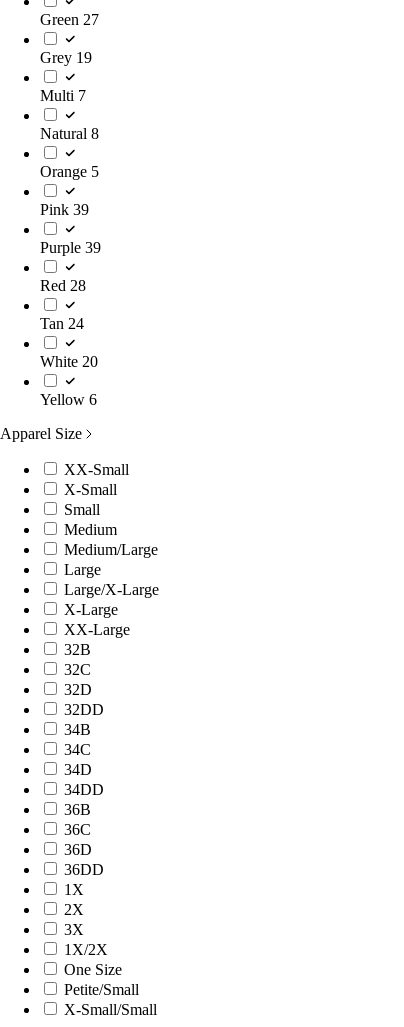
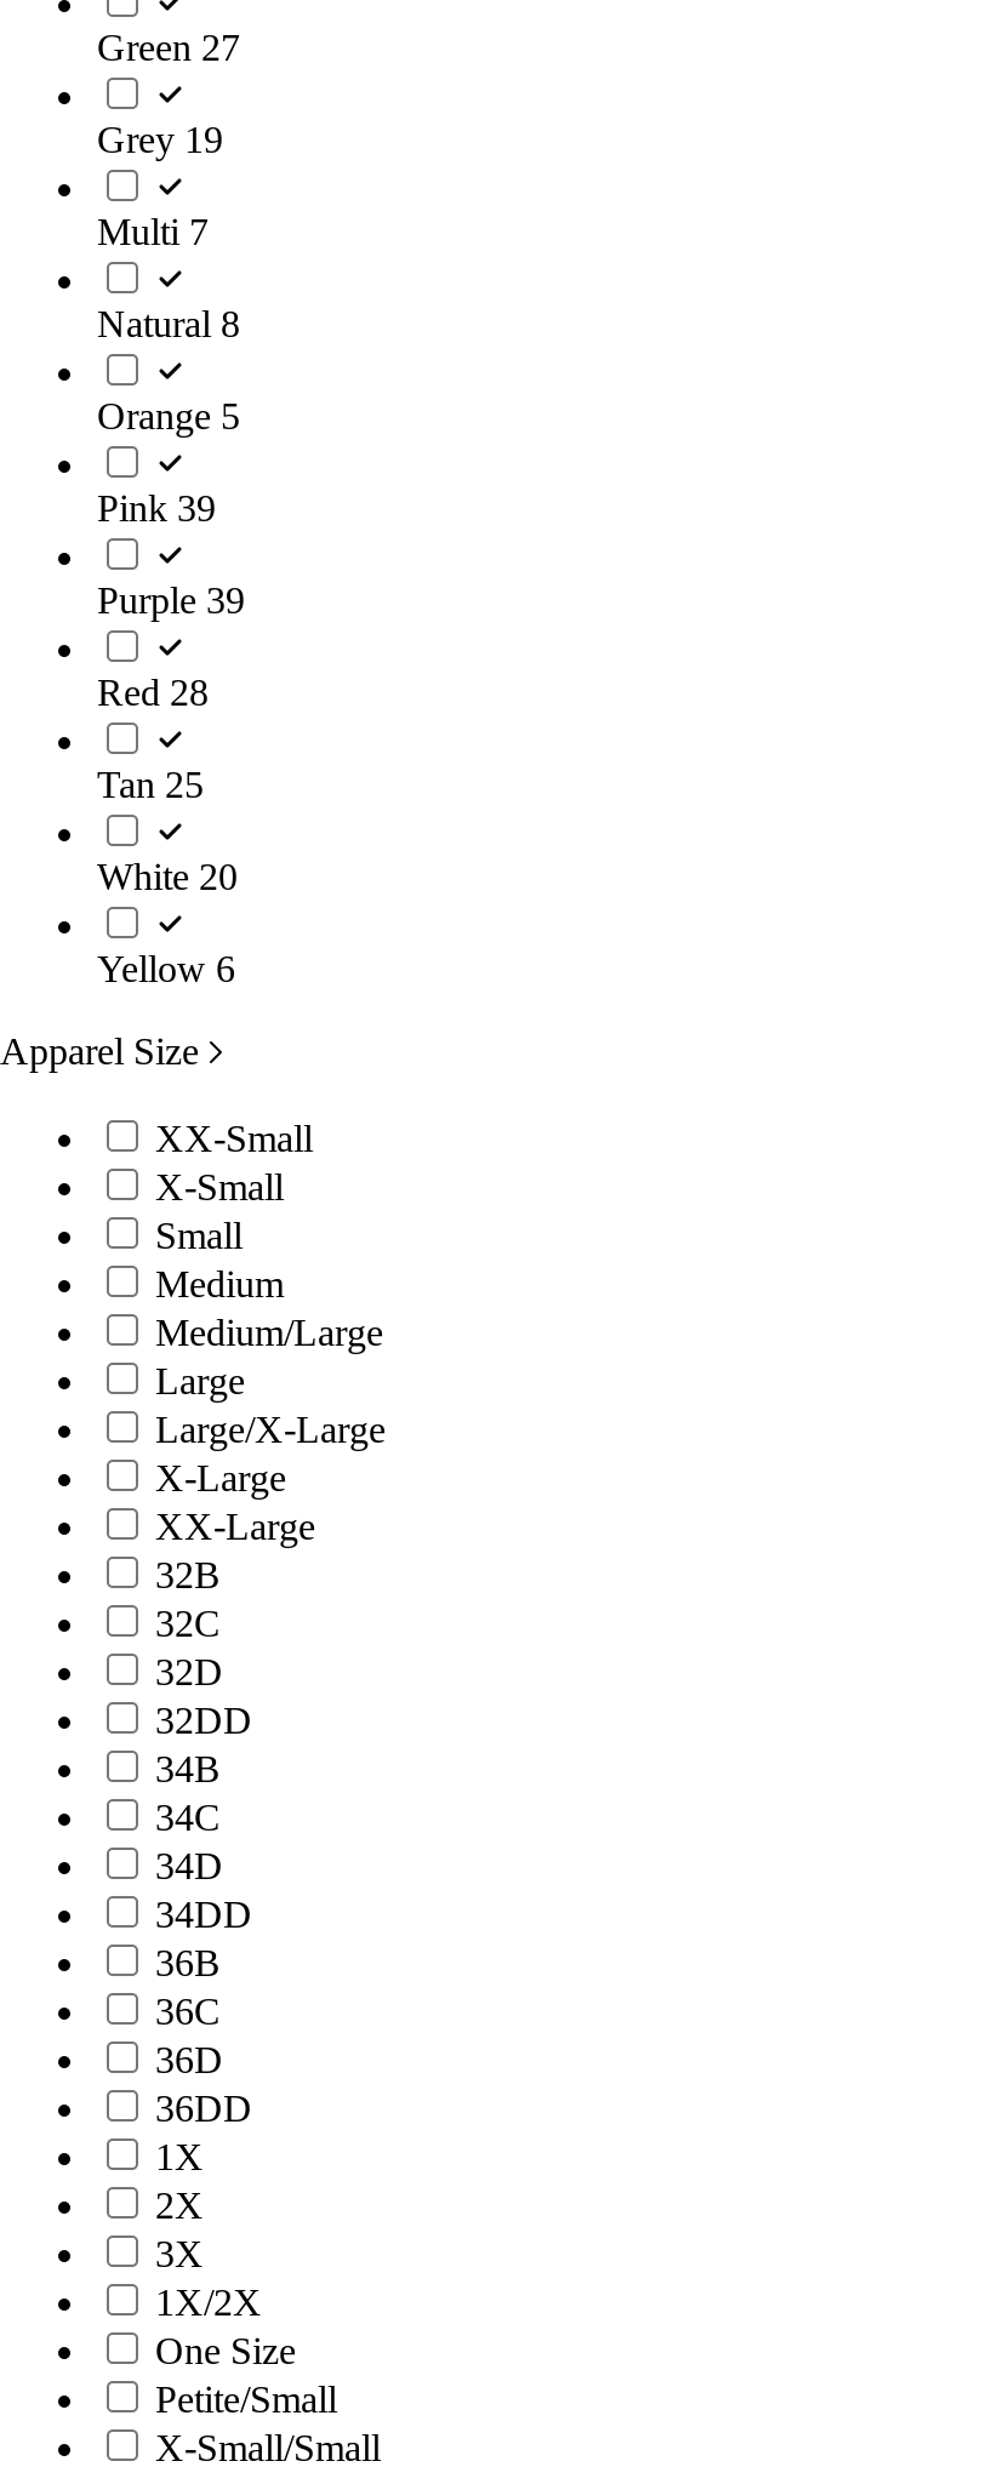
- Tan 24
+ Tan 25
